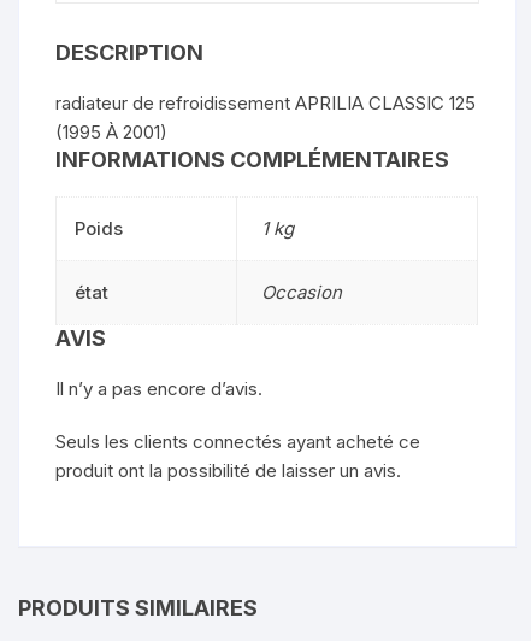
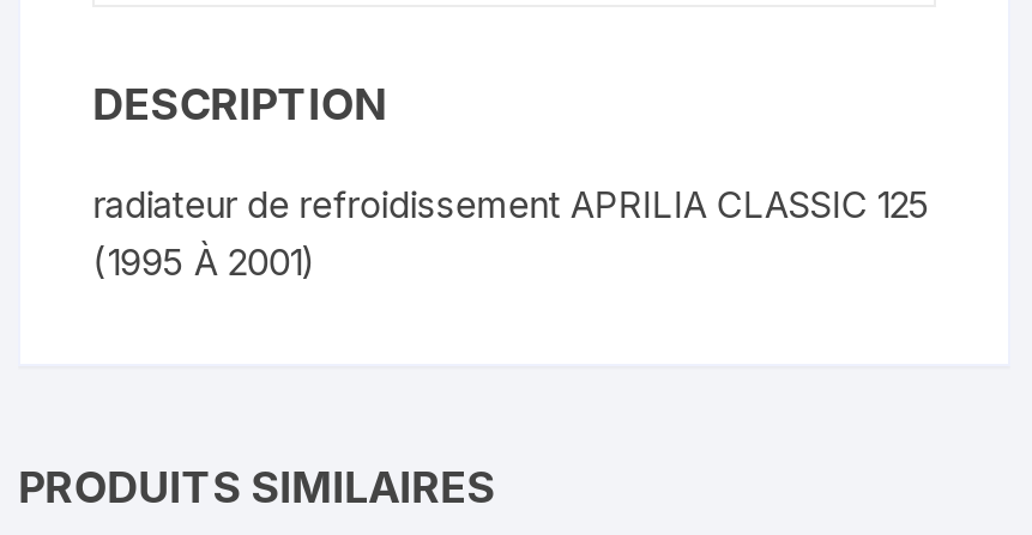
- INFORMATIONS COMPLÉMENTAIRES
- Poids
- 1 kg
- état
- Occasion
- AVIS
- Il n’y a pas encore d’avis.
- Seuls les clients connectés ayant acheté ce
- produit ont la possibilité de laisser un avis.
